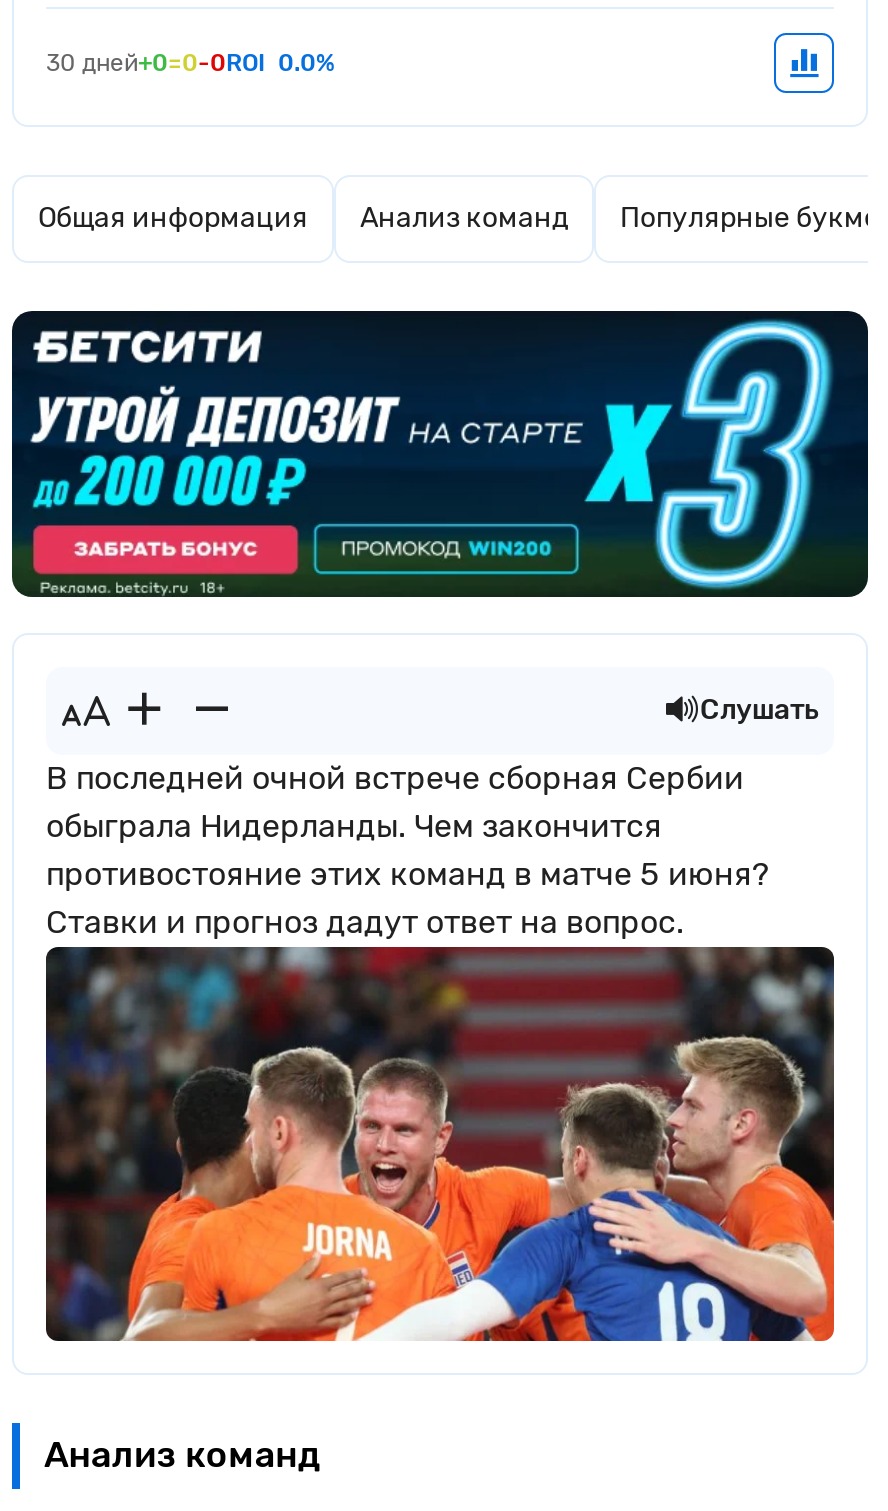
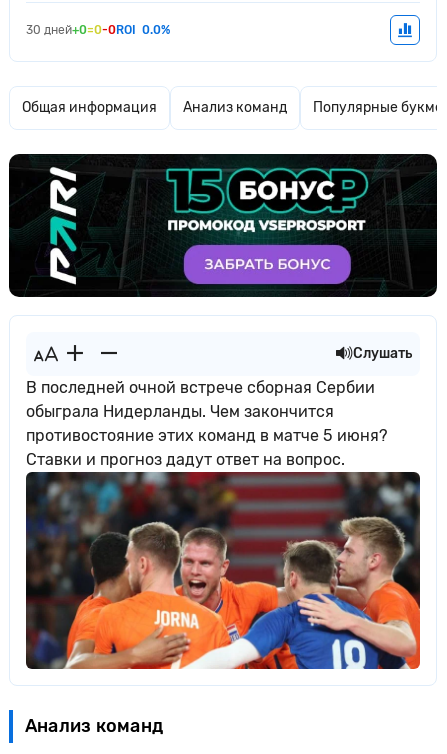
- [image]
+ [image]
